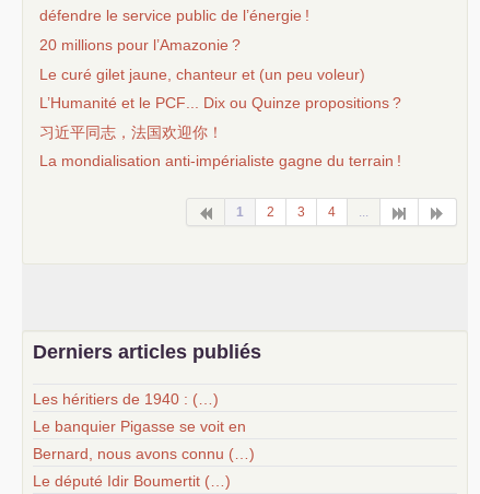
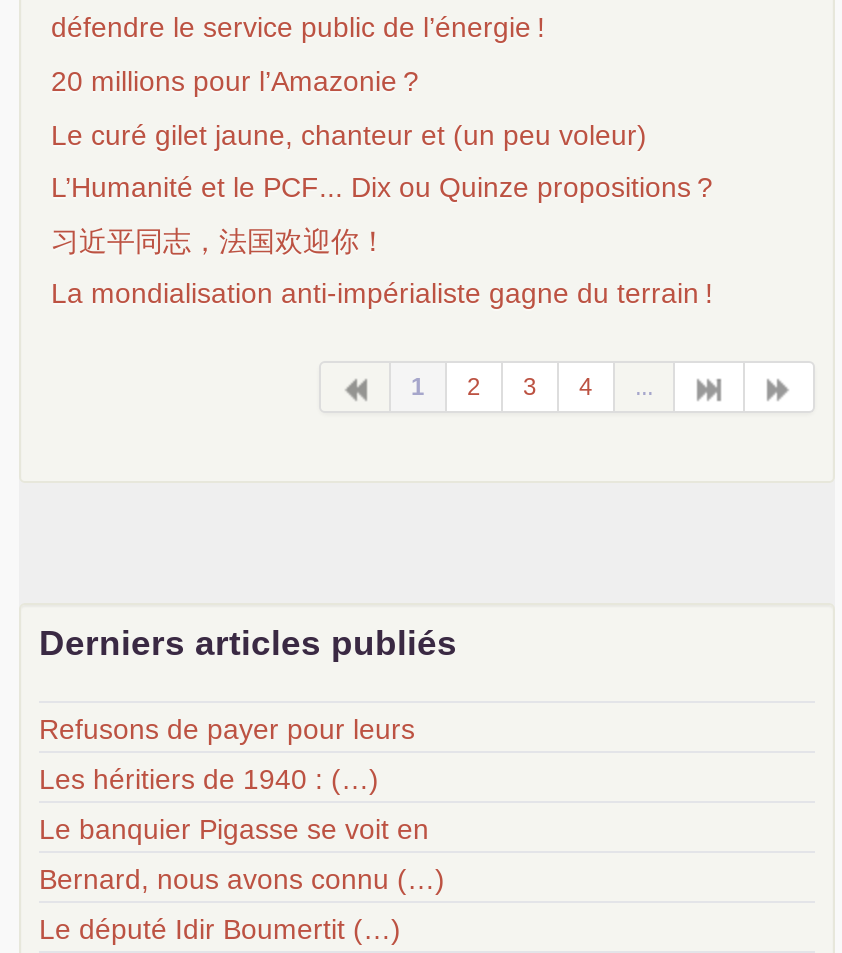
+ Refusons de payer pour leurs
